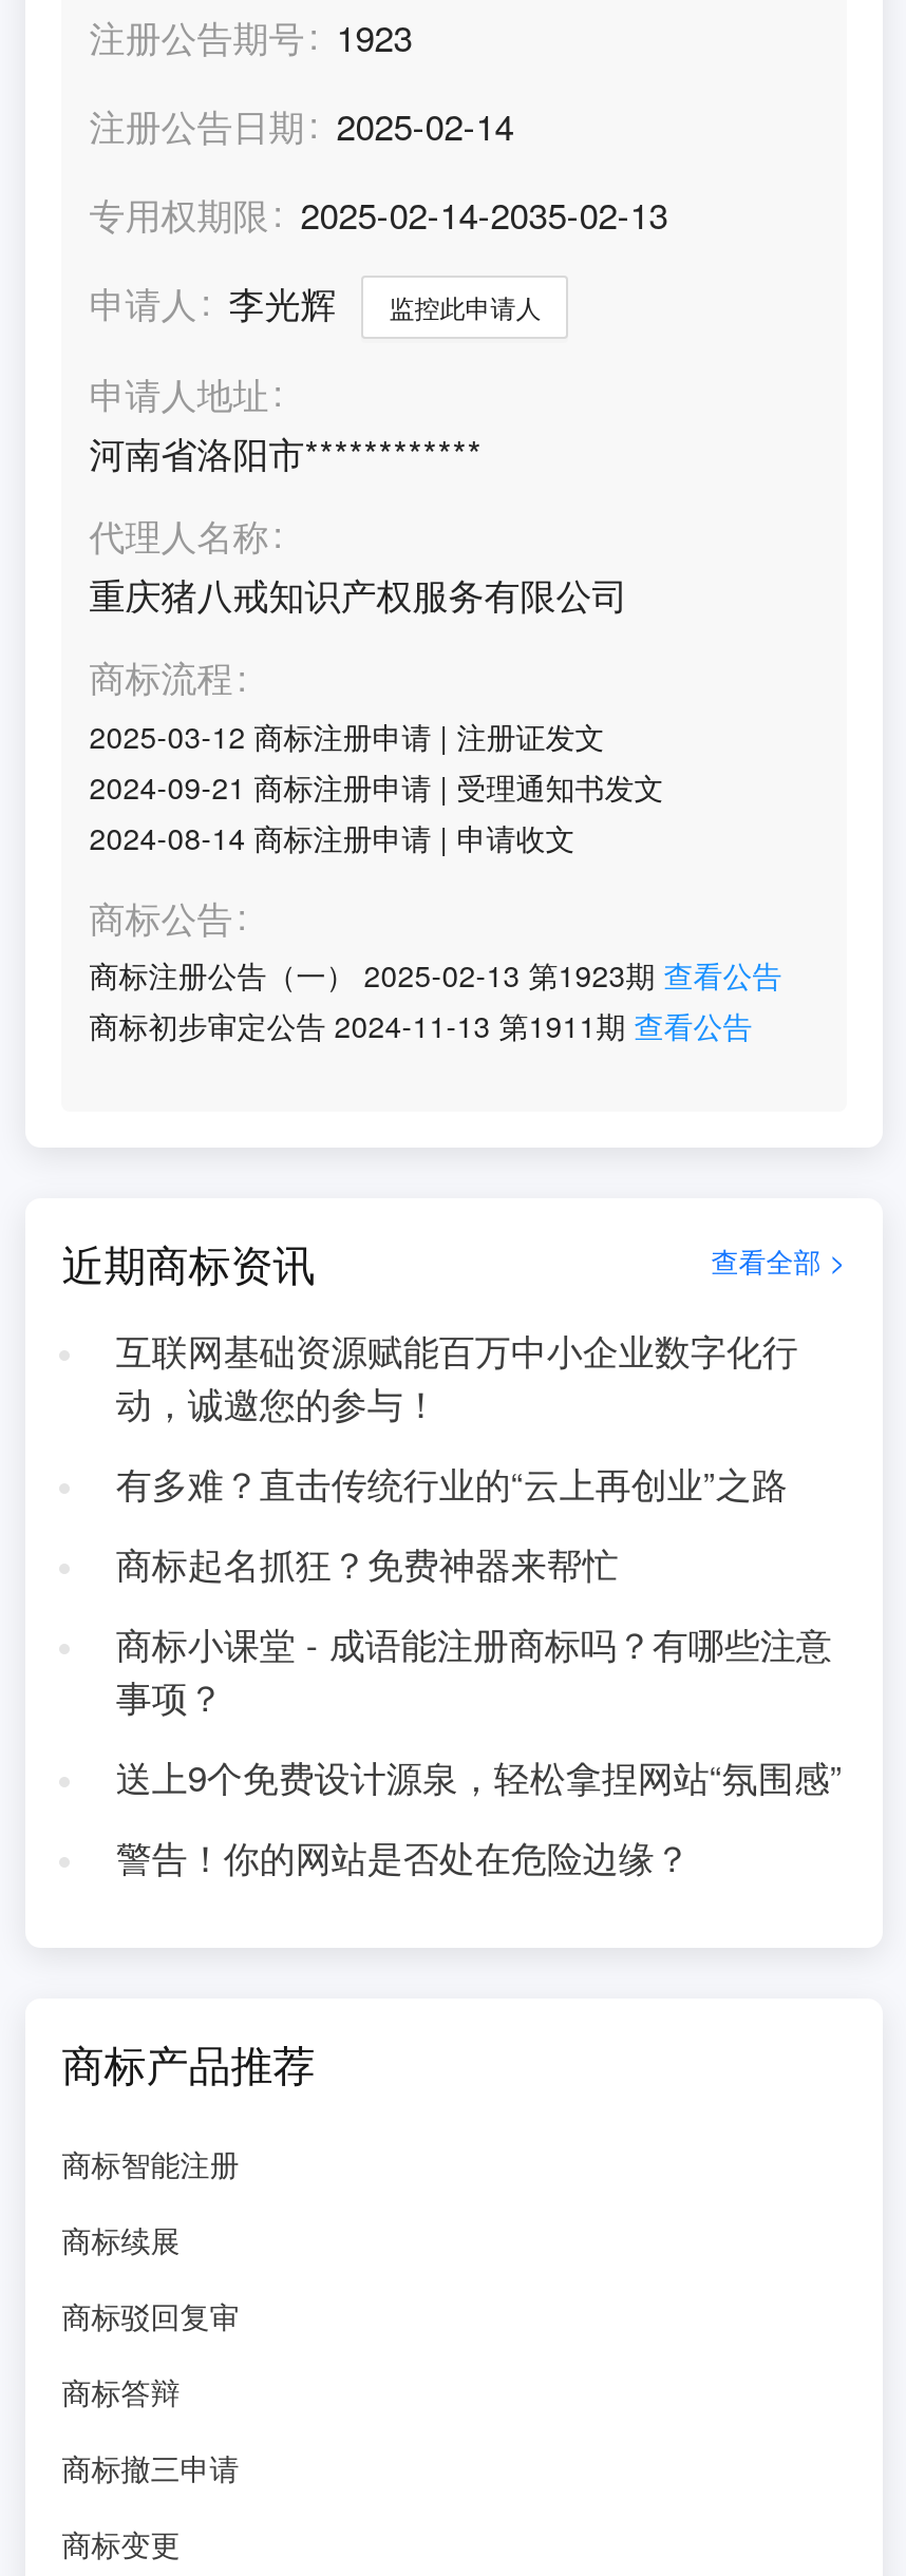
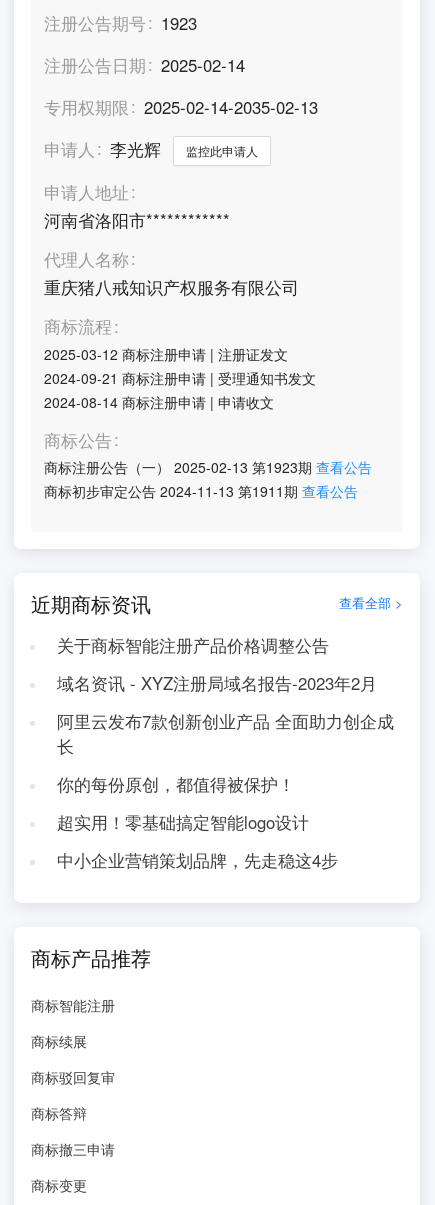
- 互联网基础资源赋能百万中小企业数字化行
- 动，诚邀您的参与！
+ 关于商标智能注册产品价格调整公告

- 有多难？直击传统行业的“云上再创业”之路
+ 域名资讯 - XYZ注册局域名报告-2023年2月

- 商标起名抓狂？免费神器来帮忙
+ 阿里云发布7款创新创业产品 全面助力创企成
+ 长

- 商标小课堂 - 成语能注册商标吗？有哪些注意
- 事项？
+ 你的每份原创，都值得被保护！

- 送上9个免费设计源泉，轻松拿捏网站“氛围感”
+ 超实用！零基础搞定智能logo设计

- 警告！你的网站是否处在危险边缘？
+ 中小企业营销策划品牌，先走稳这4步
